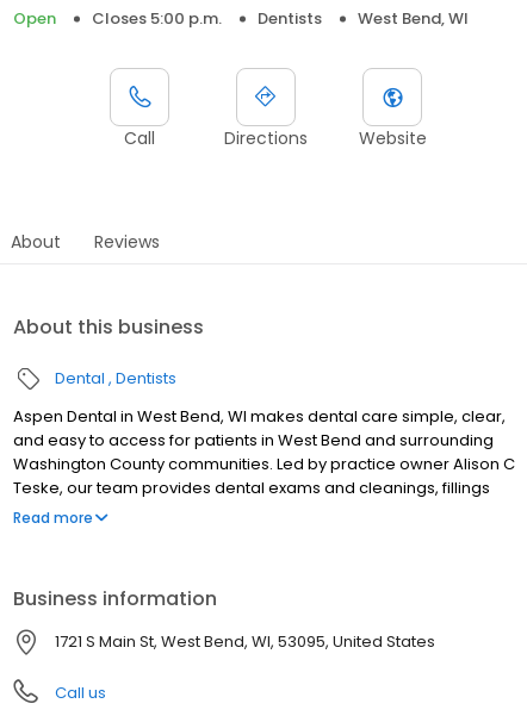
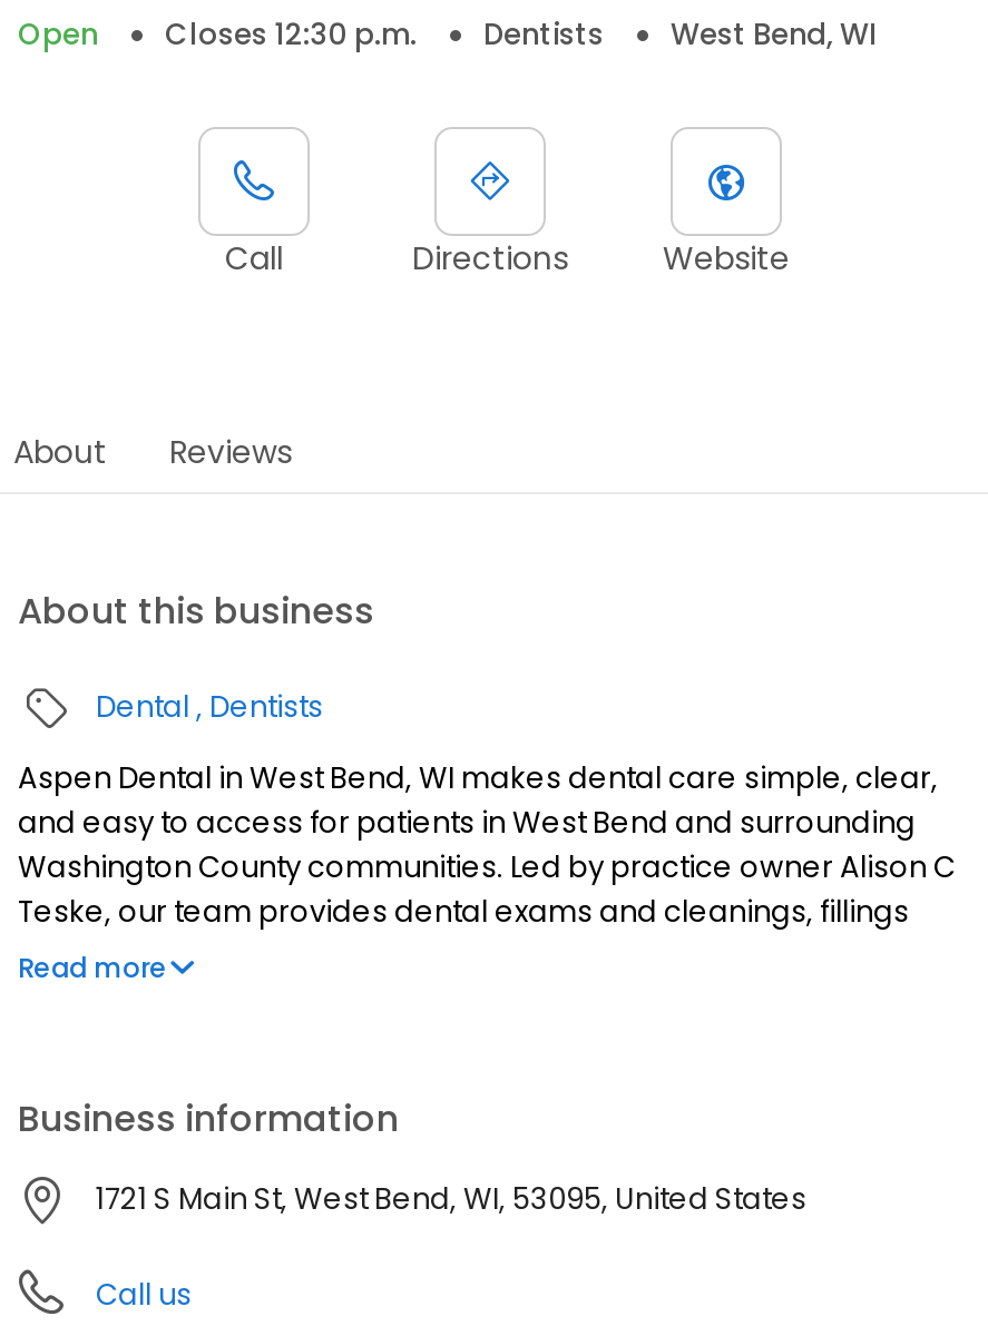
- Open Closes 5:00 p.m. Dentists West Bend, WI
+ Open Closes 12:30 p.m. Dentists West Bend, WI
